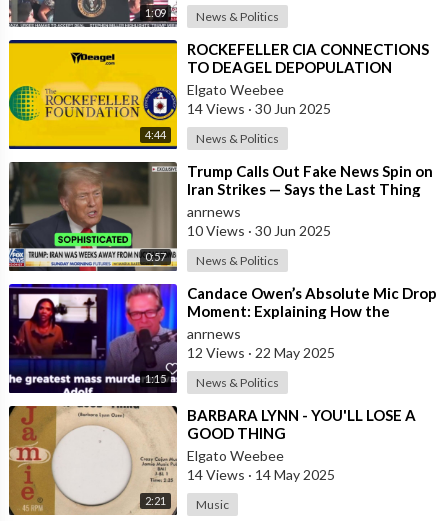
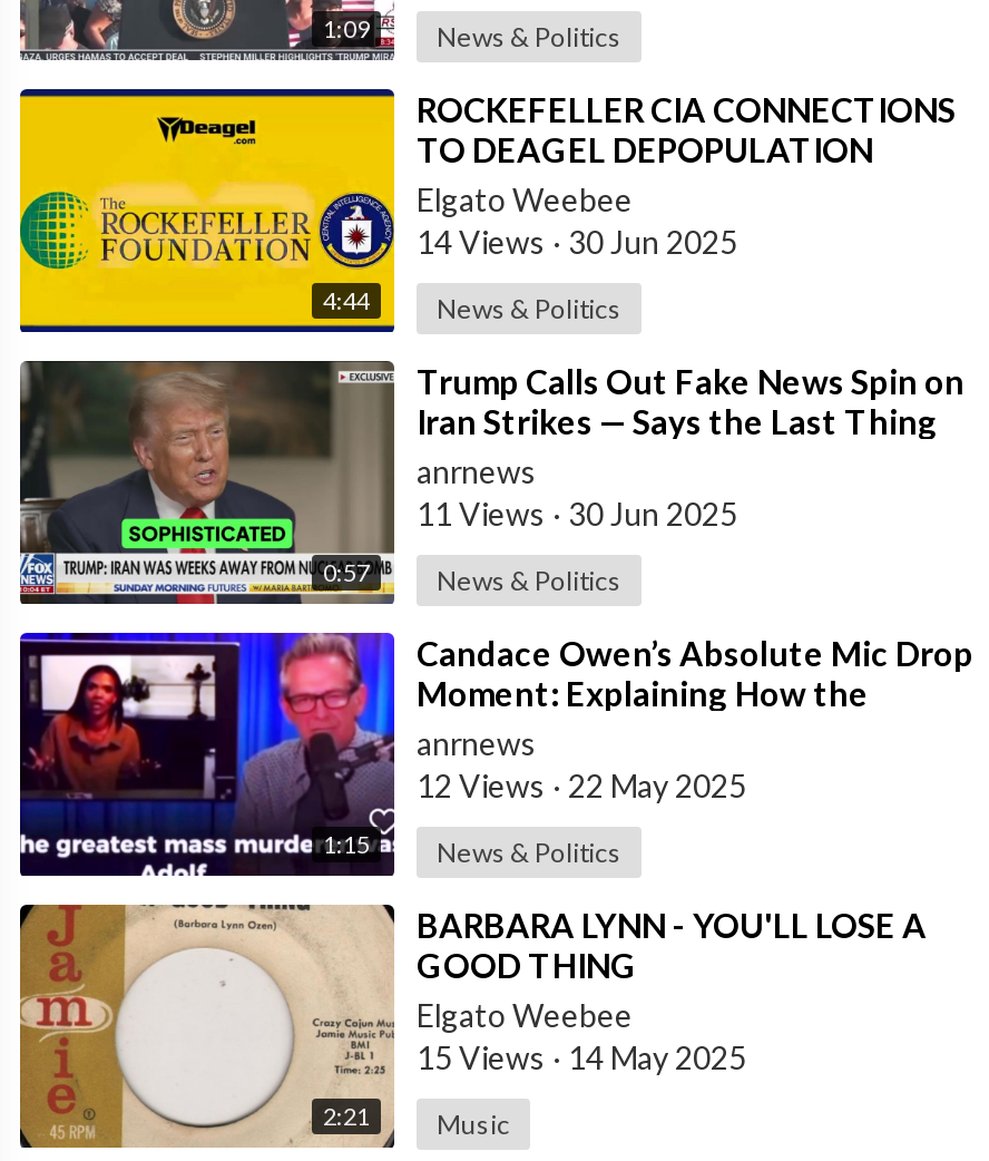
- 10 Views · 30 Jun 2025
+ 11 Views · 30 Jun 2025

- 14 Views · 14 May 2025
+ 15 Views · 14 May 2025
